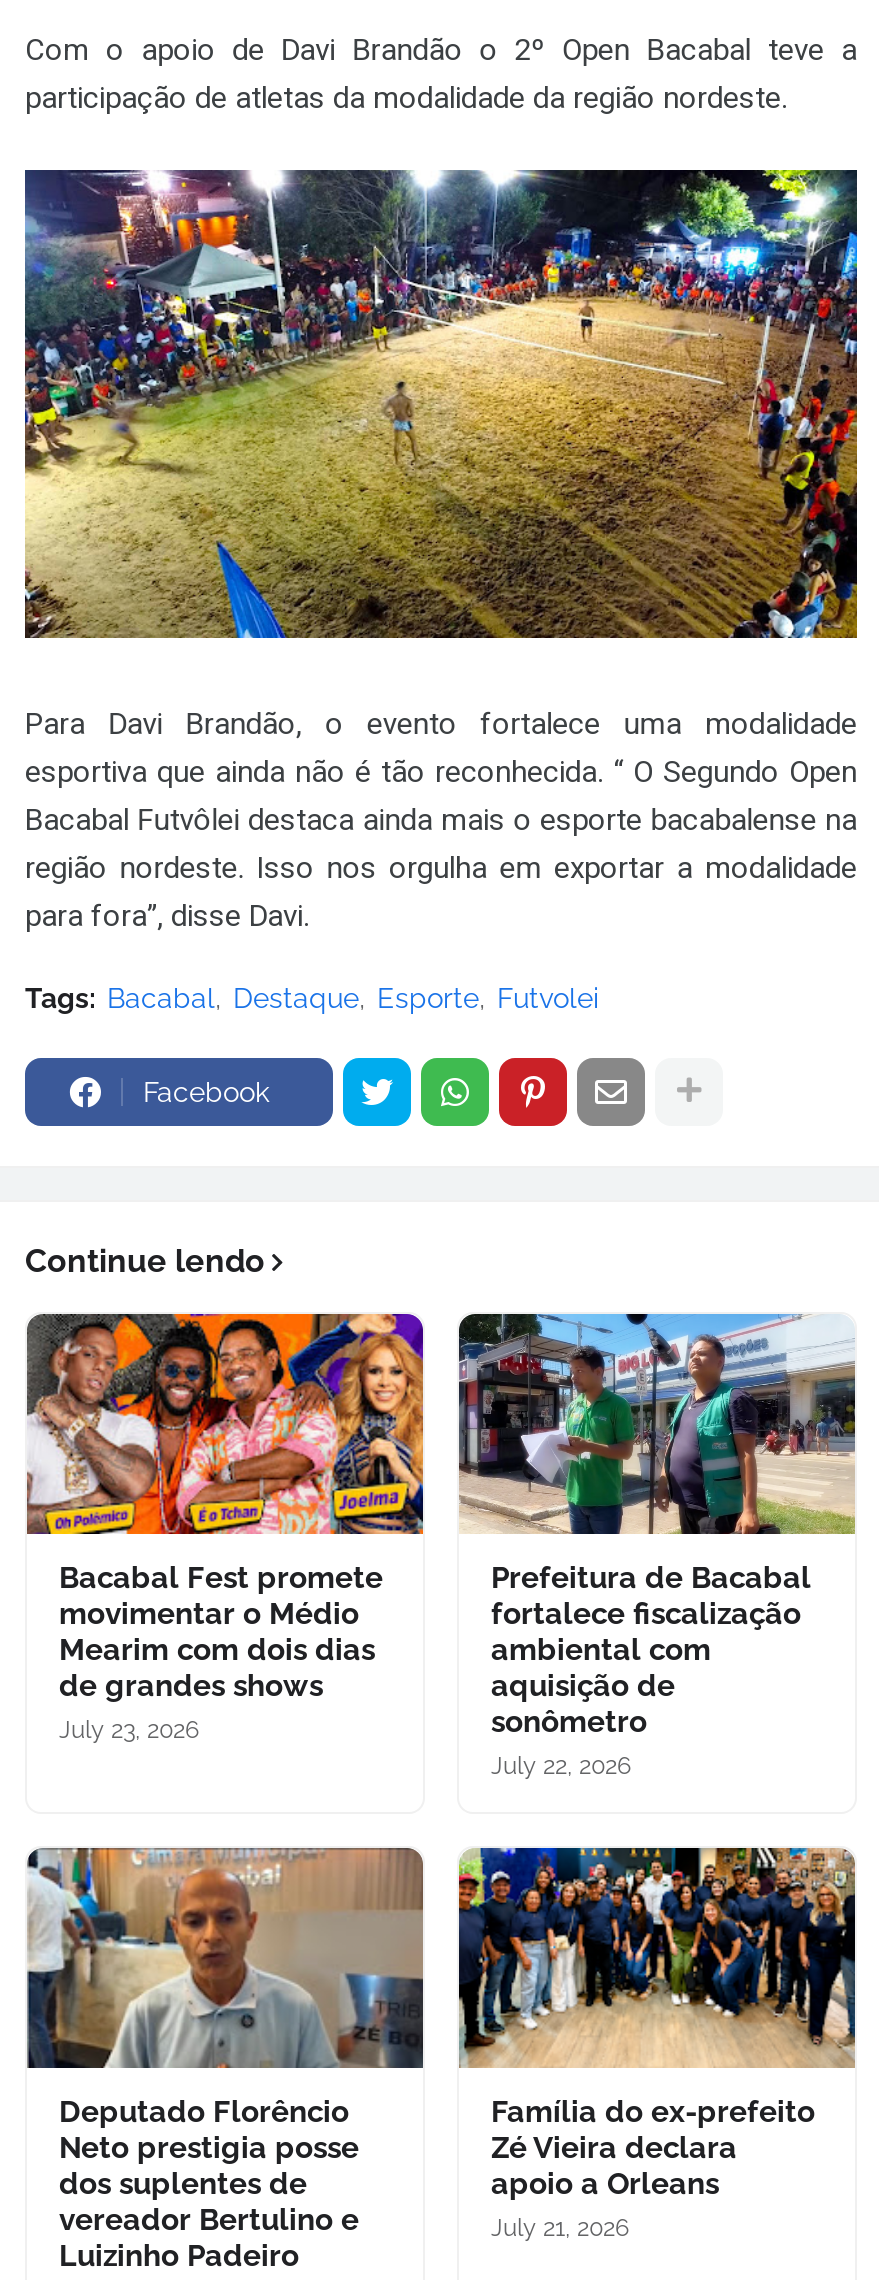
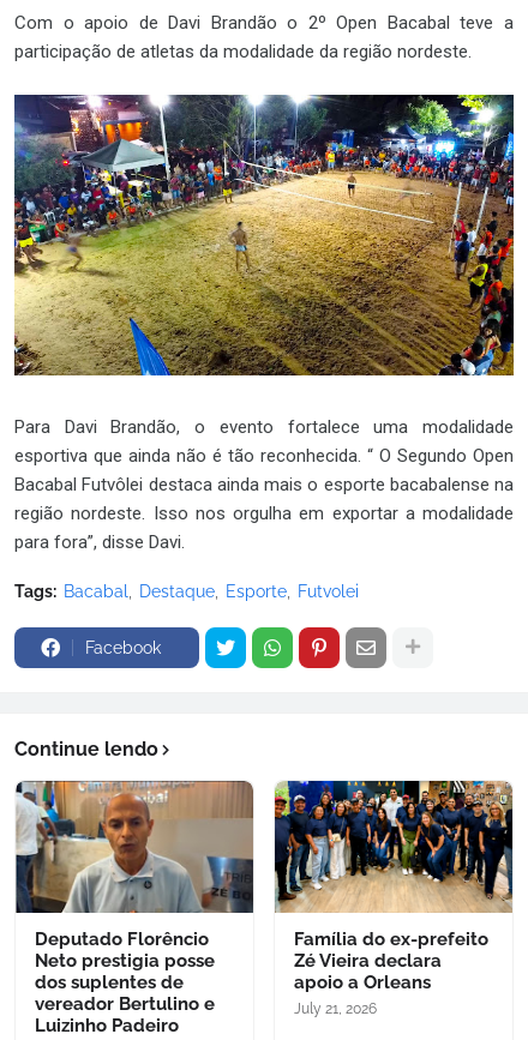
- [image]
- Bacabal Fest promete
- movimentar o Médio
- Mearim com dois dias
- de grandes shows
- July 23, 2026

- [image]
- Prefeitura de Bacabal
- fortalece fiscalização
- ambiental com
- aquisição de
- sonômetro
- July 22, 2026
